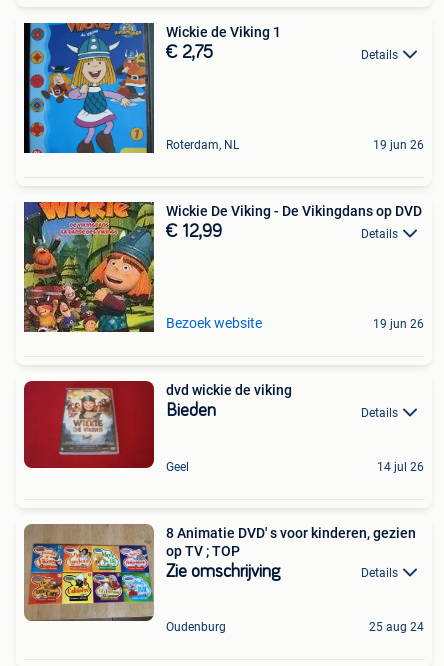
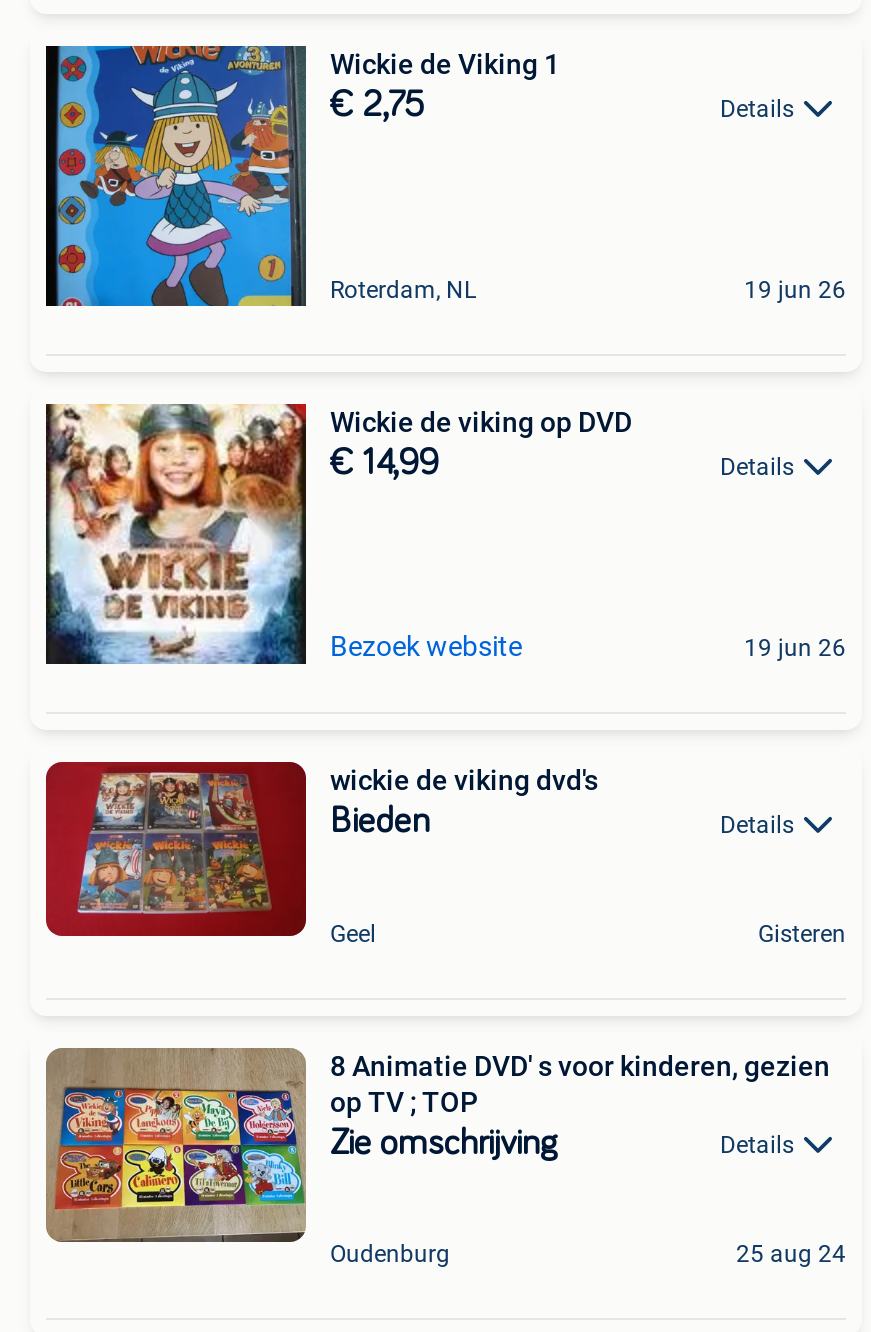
- [image]
- Wickie De Viking - De Vikingdans op DVD
- € 12,99
+ [image]
+ Wickie de viking op DVD
+ € 14,99

- [image]
- dvd wickie de viking
+ [image]
+ wickie de viking dvd's

- 14 jul 26
+ Gisteren
